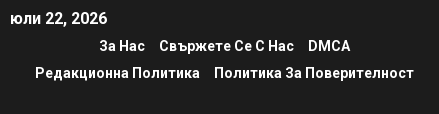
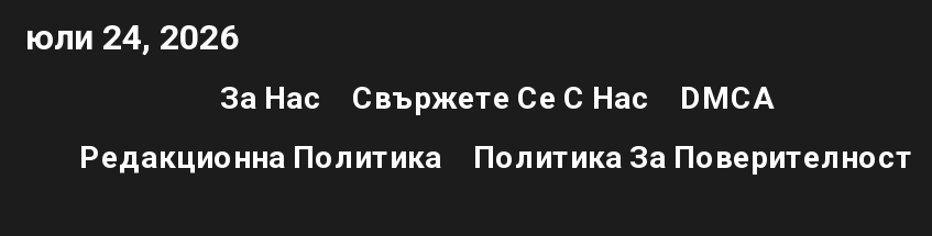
- юли 22, 2026
+ юли 24, 2026
